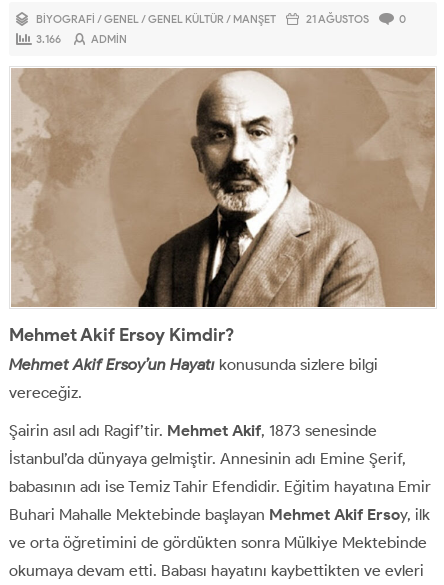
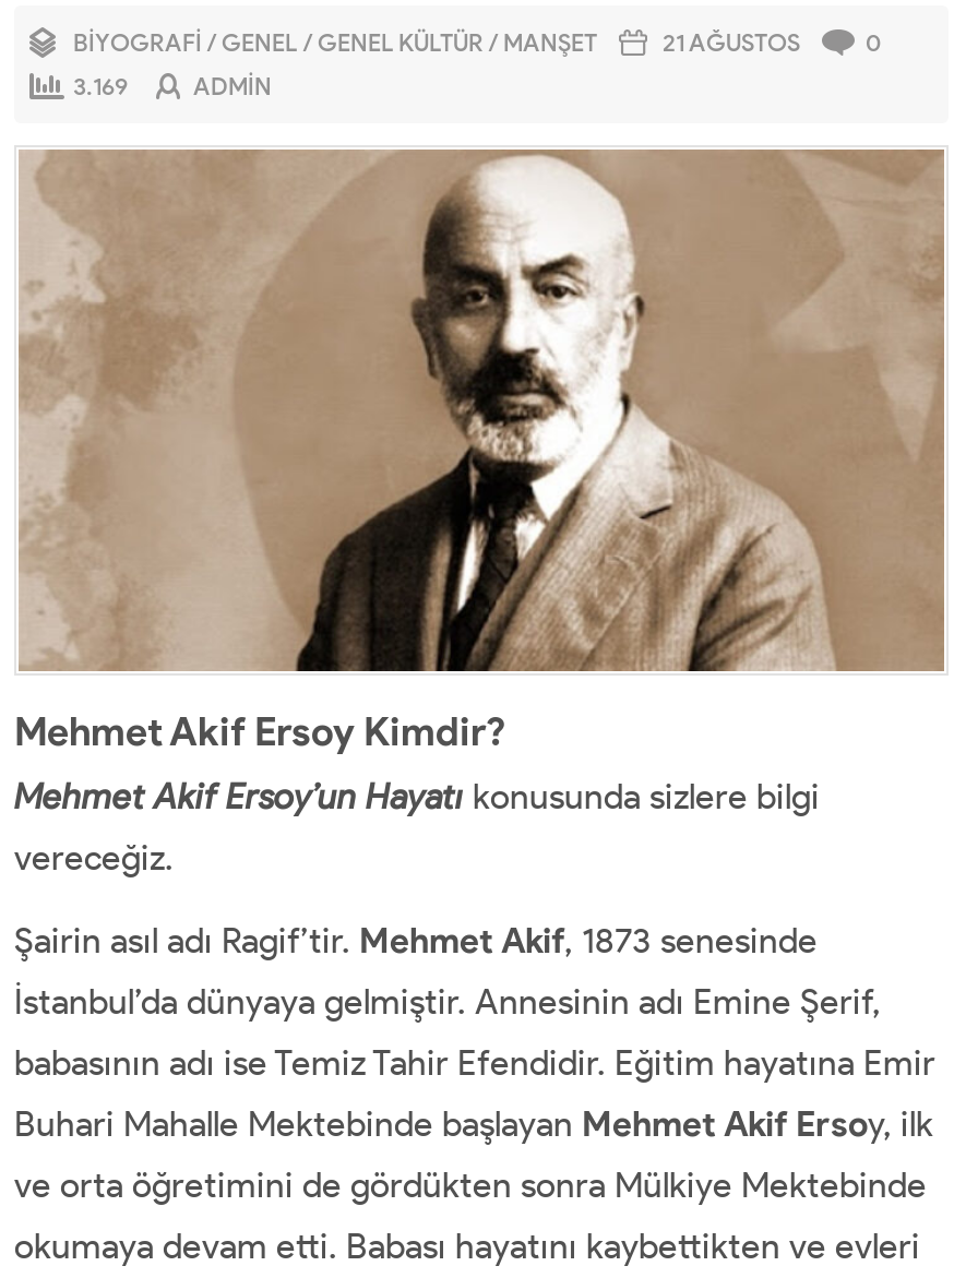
- 3.166
+ 3.169
